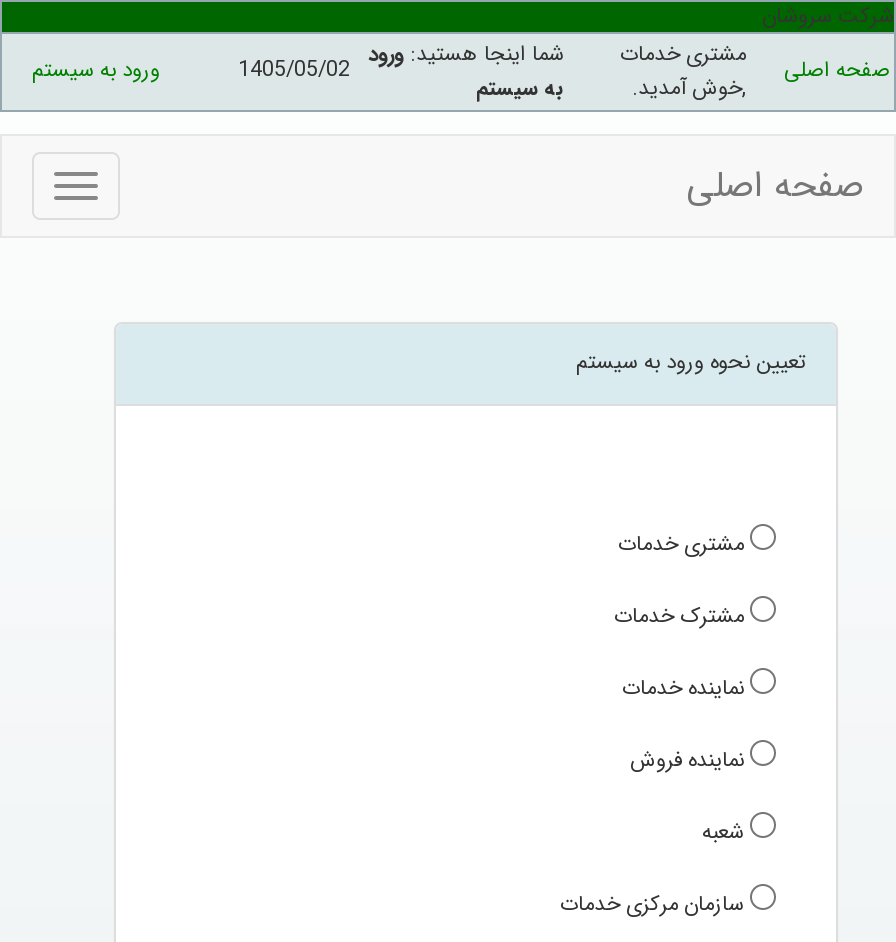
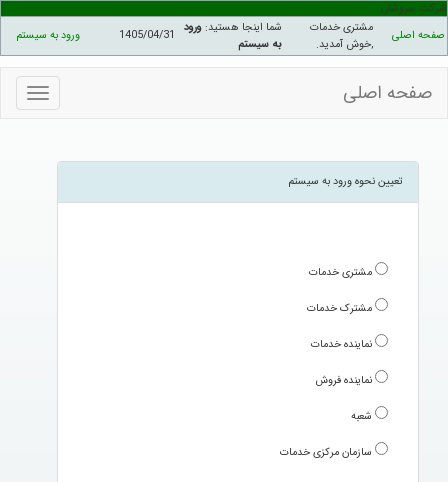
- صفحه اصلی مشتری خدمات شما اینجا هستید: ورود 1405/05/02
+ صفحه اصلی مشتری خدمات شما اینجا هستید: ورود 1405/04/31
